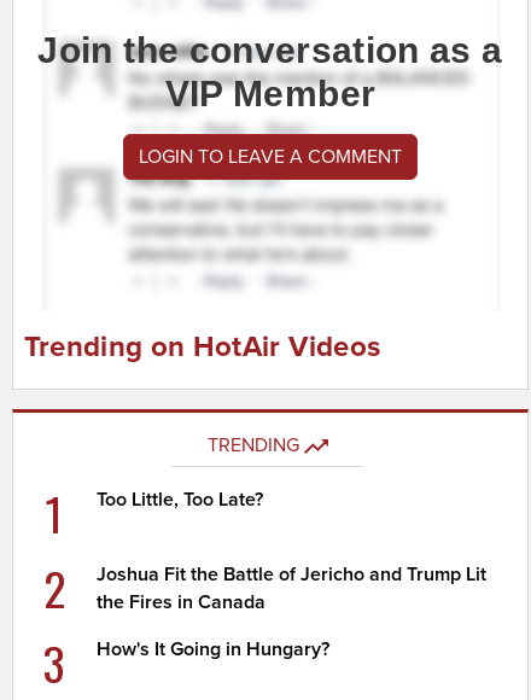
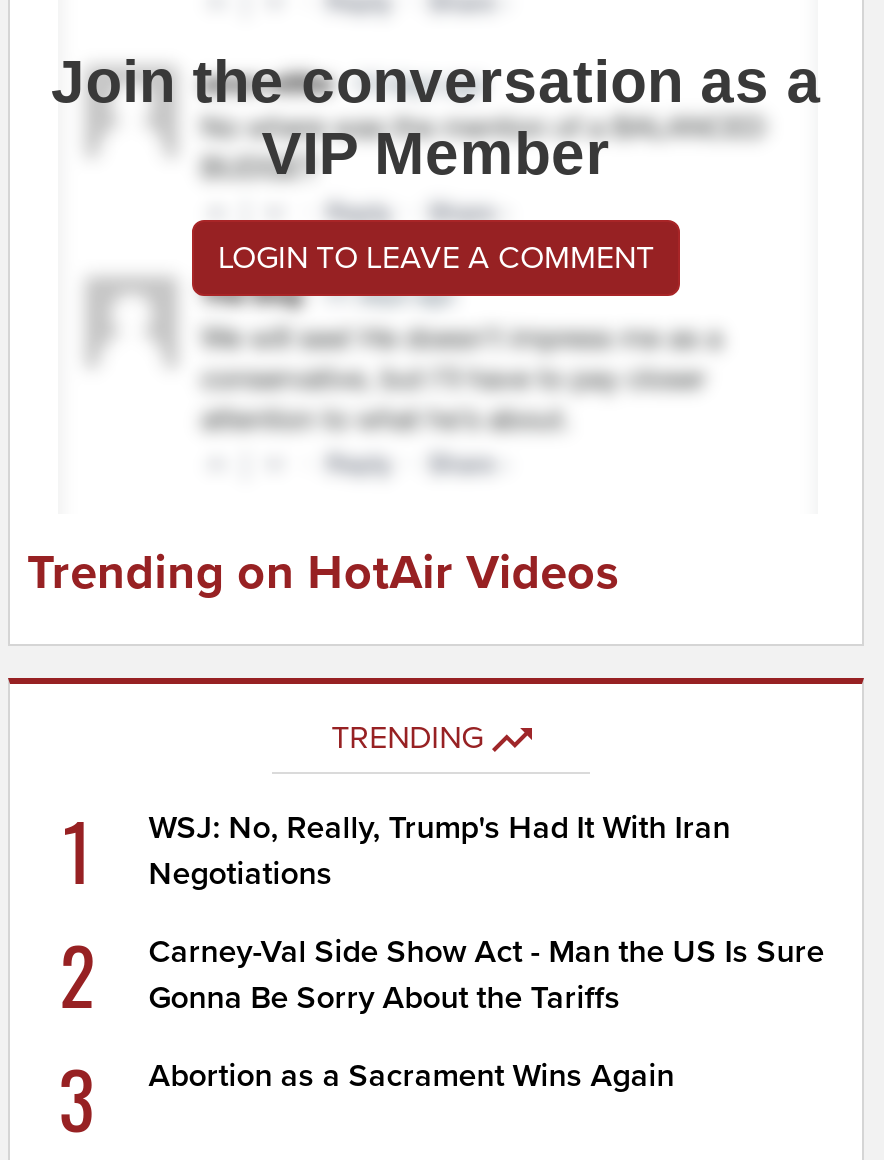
- Too Little, Too Late?
+ WSJ: No, Really, Trump's Had It With Iran
+ Negotiations

- Joshua Fit the Battle of Jericho and Trump Lit
- the Fires in Canada
+ Carney-Val Side Show Act - Man the US Is Sure
+ Gonna Be Sorry About the Tariffs

- How's It Going in Hungary?
+ Abortion as a Sacrament Wins Again
